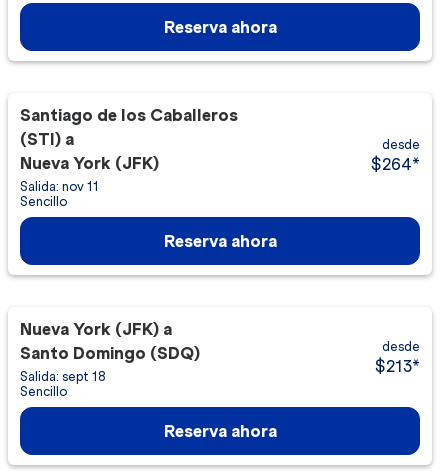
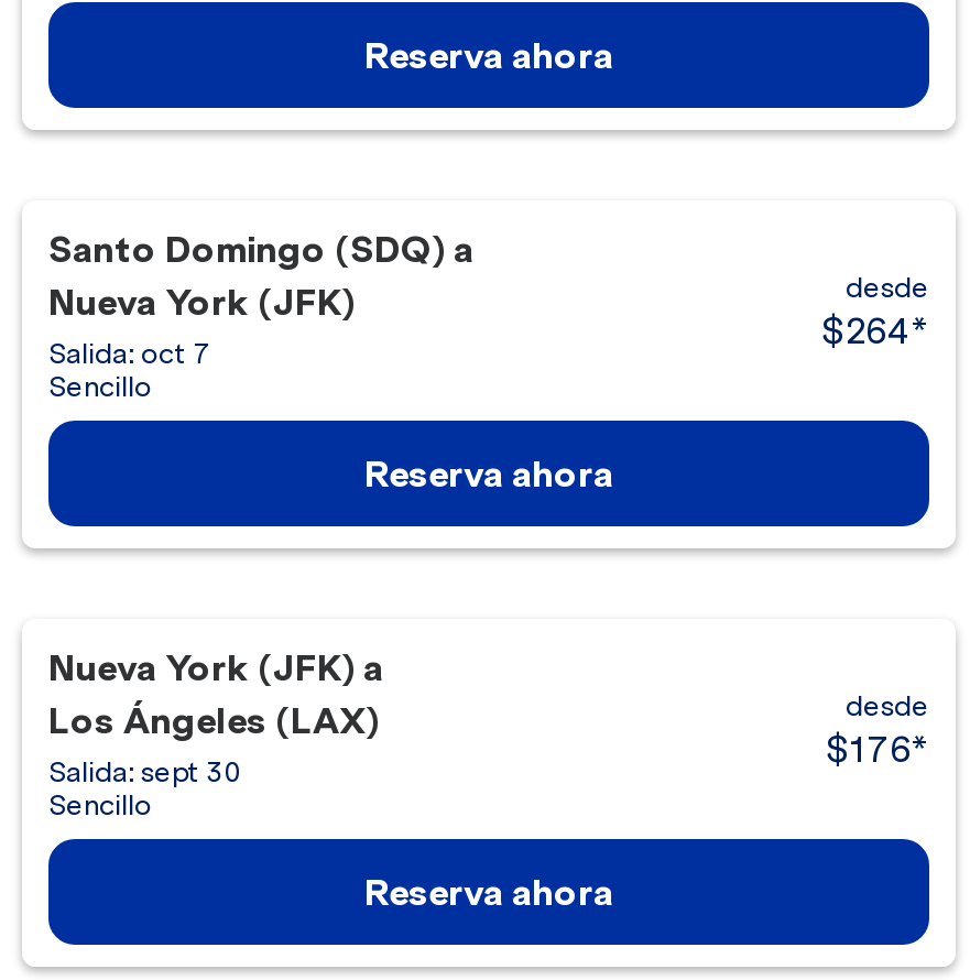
- Santiago de los Caballeros
- (STI) a
+ Santo Domingo (SDQ) a

- Salida: nov 11
+ Salida: oct 7

- Santo Domingo (SDQ)
- Salida: sept 18
+ Los Ángeles (LAX)
+ Salida: sept 30

- $213*
+ $176*
